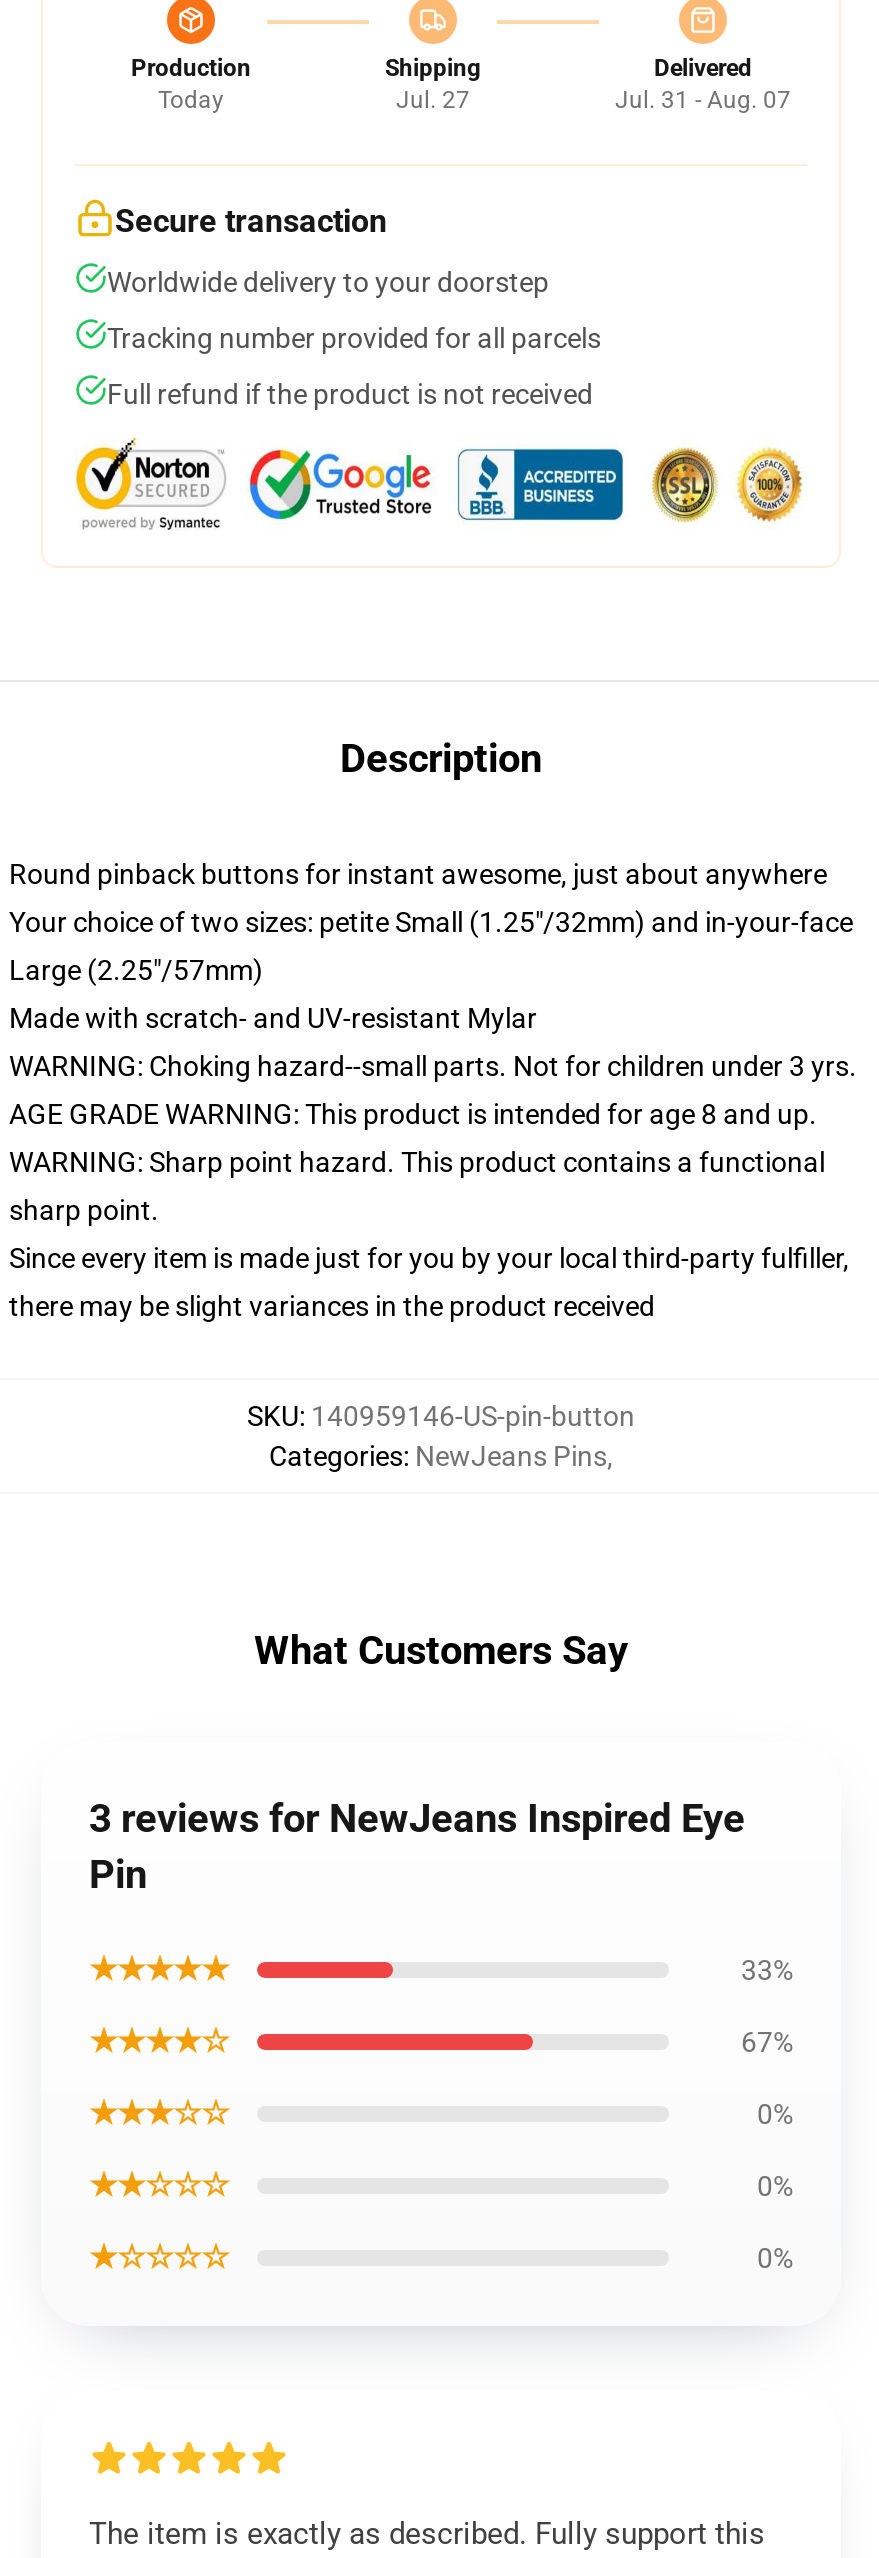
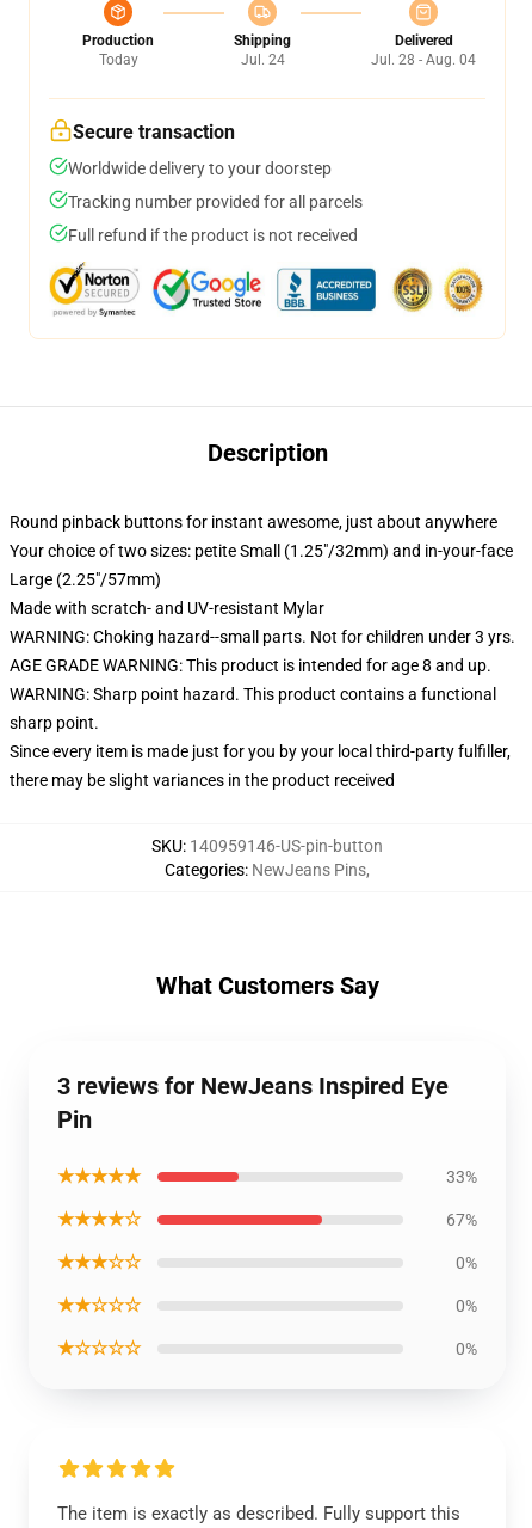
- Jul. 27
+ Jul. 24

- Jul. 31 - Aug. 07
+ Jul. 28 - Aug. 04
